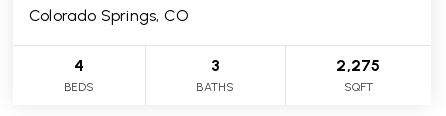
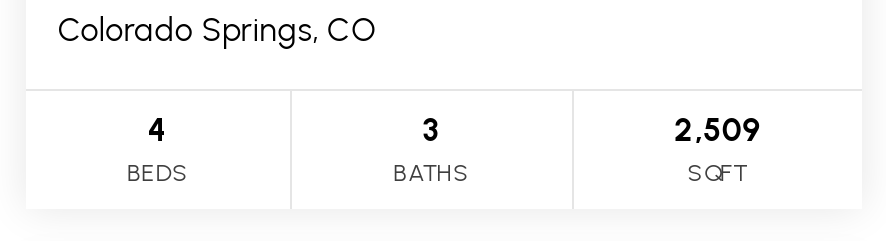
- 2,275
+ 2,509
